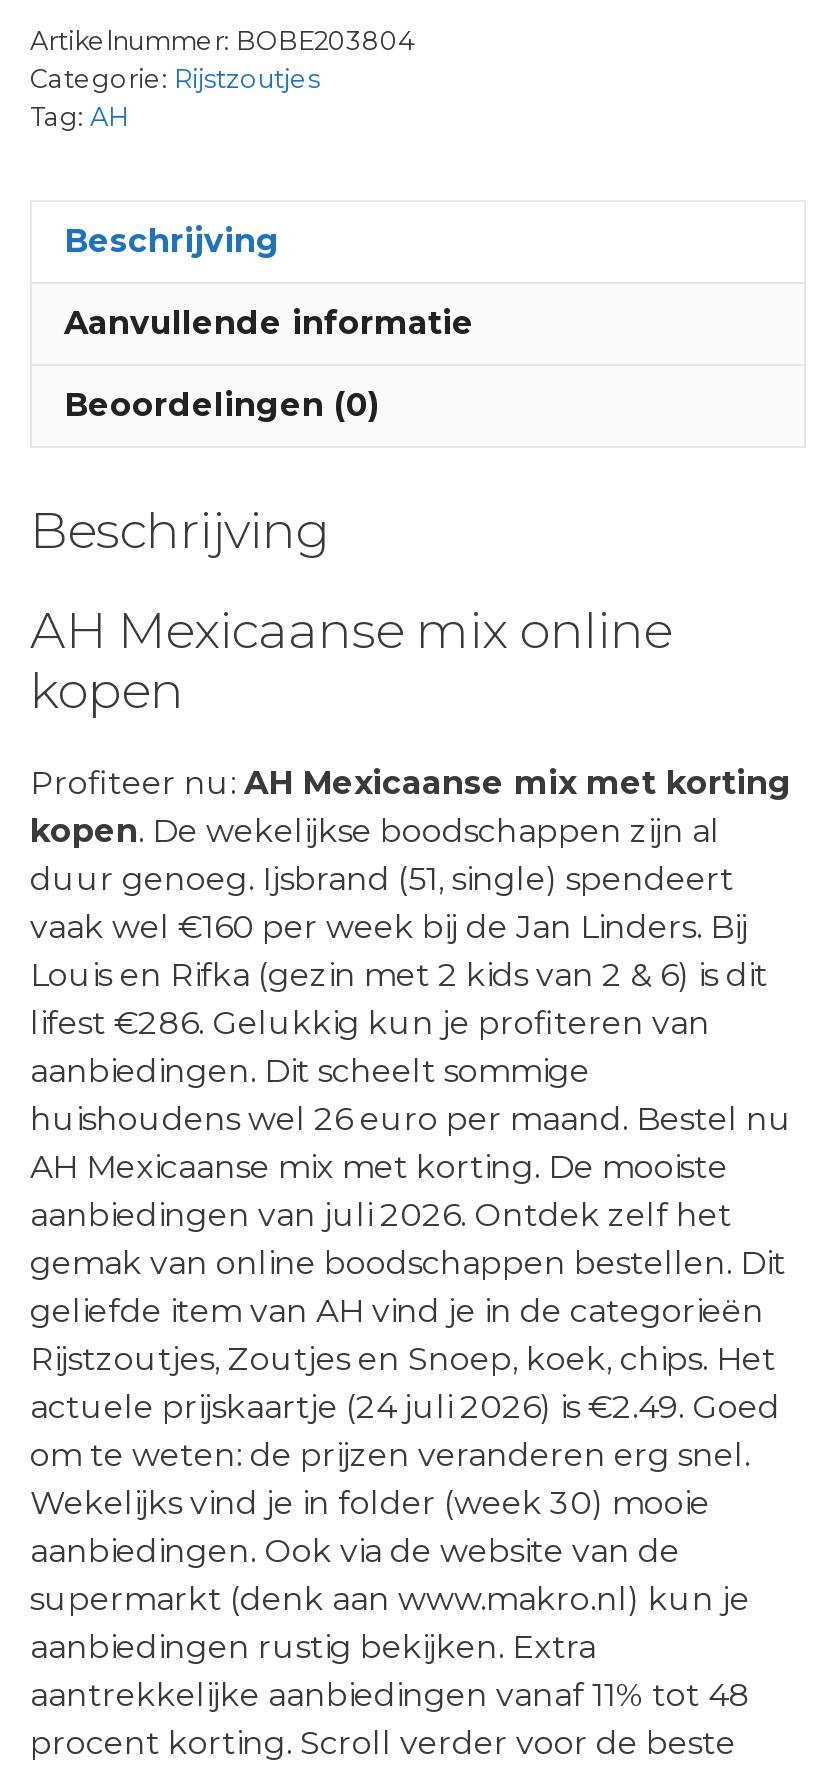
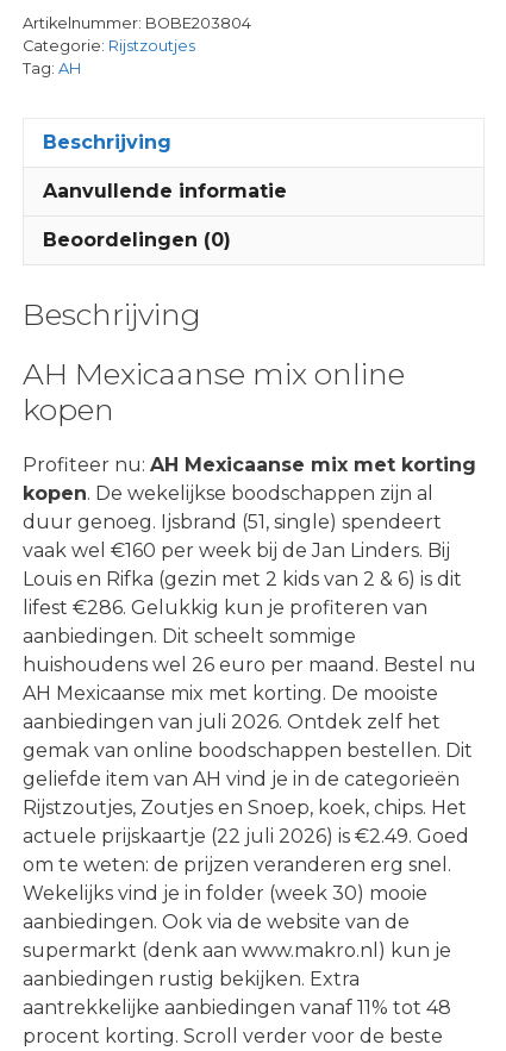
- actuele prijskaartje (24 juli 2026) is €2.49. Goed
+ actuele prijskaartje (22 juli 2026) is €2.49. Goed
